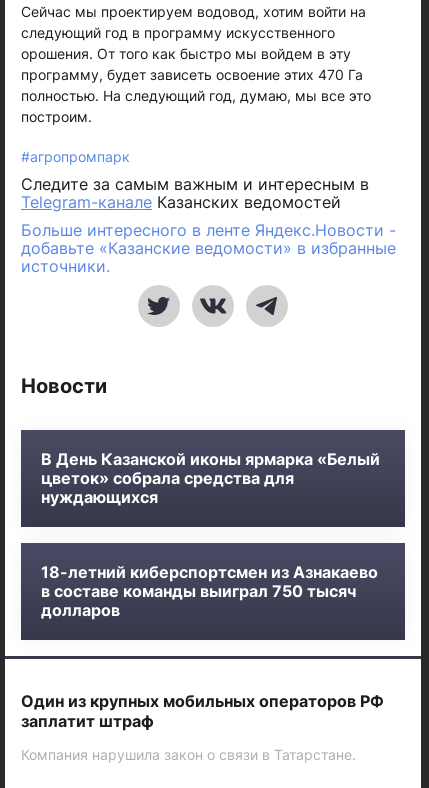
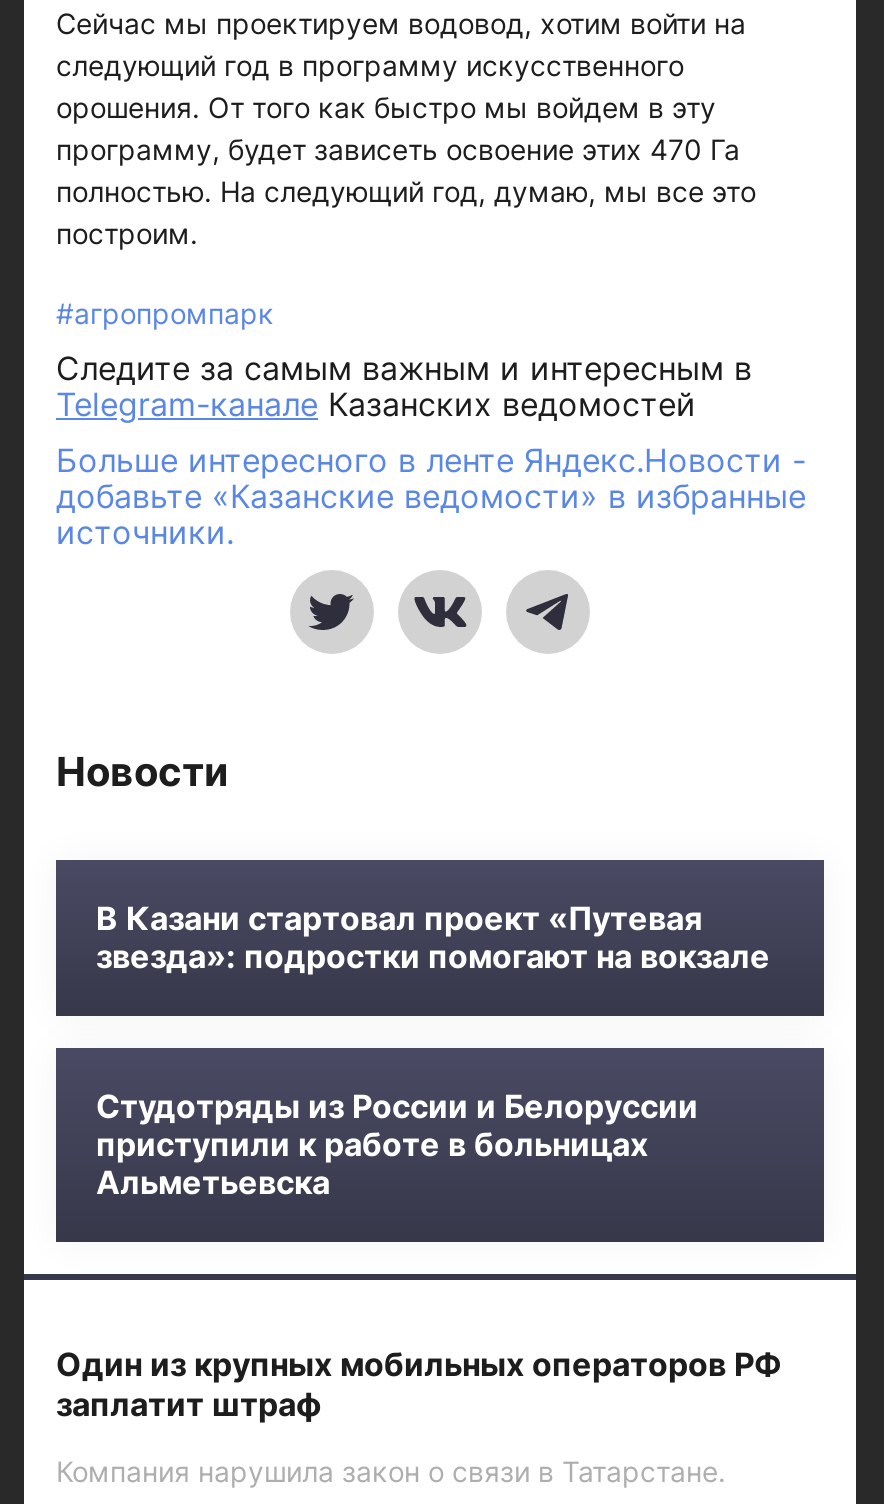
- В День Казанской иконы ярмарка «Белый
- цветок» собрала средства для
- нуждающихся
+ В Казани стартовал проект «Путевая
+ звезда»: подростки помогают на вокзале

- 18-летний киберспортсмен из Азнакаево
- в составе команды выиграл 750 тысяч
- долларов
+ Студотряды из России и Белоруссии
+ приступили к работе в больницах
+ Альметьевска
